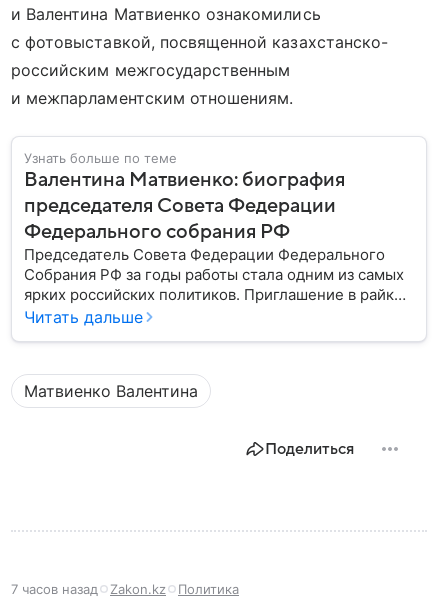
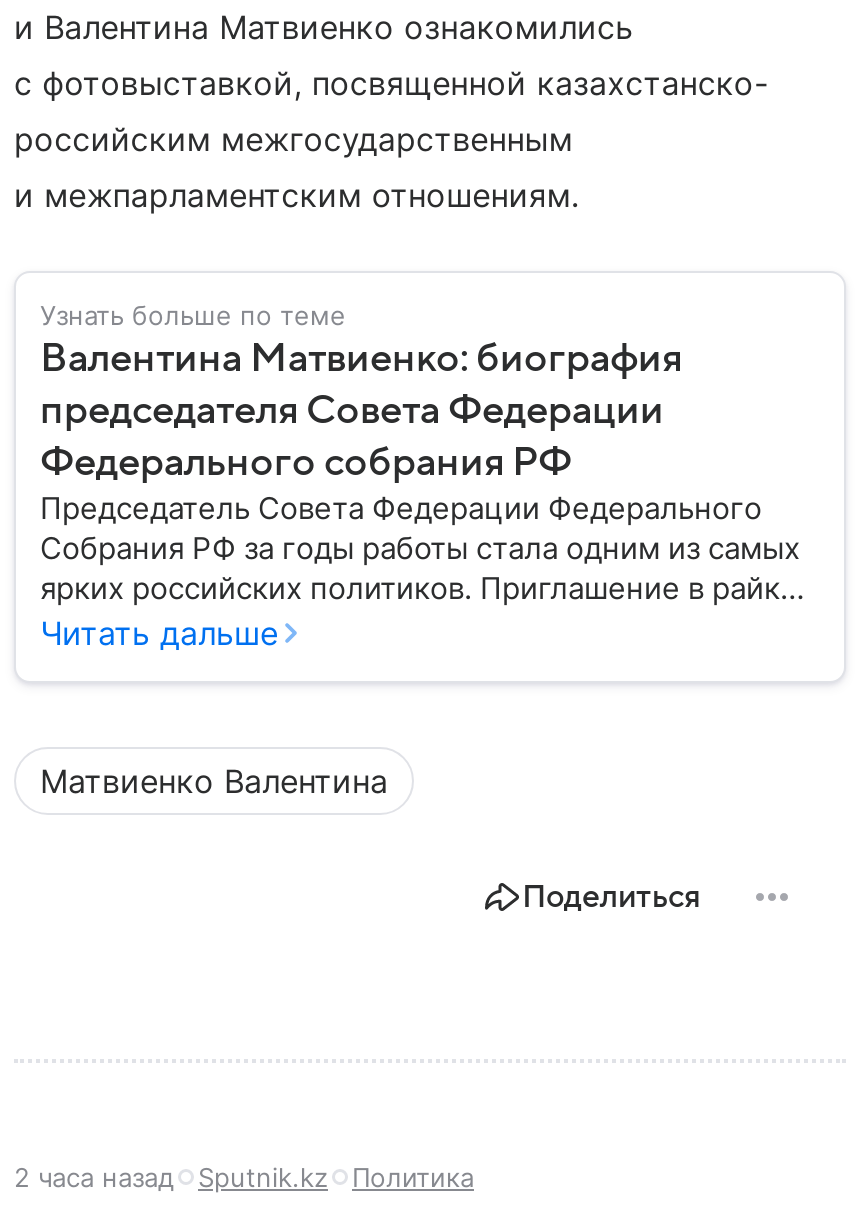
- 7 часов назад
- Zakon.kz
+ 2 часа назад
+ Sputnik.kz
